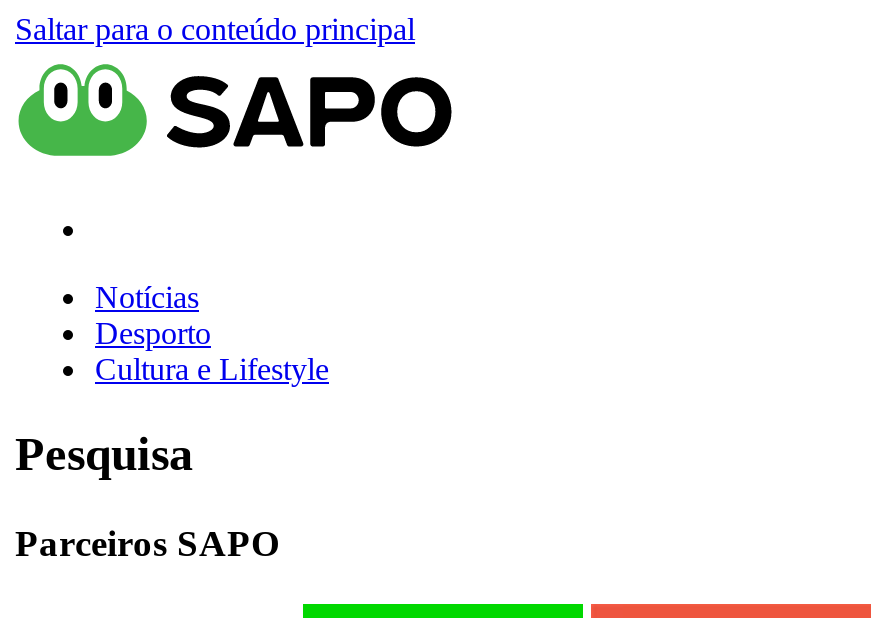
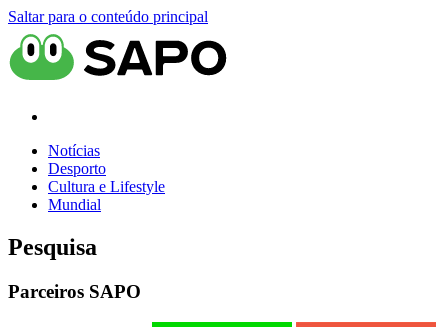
+ Mundial
